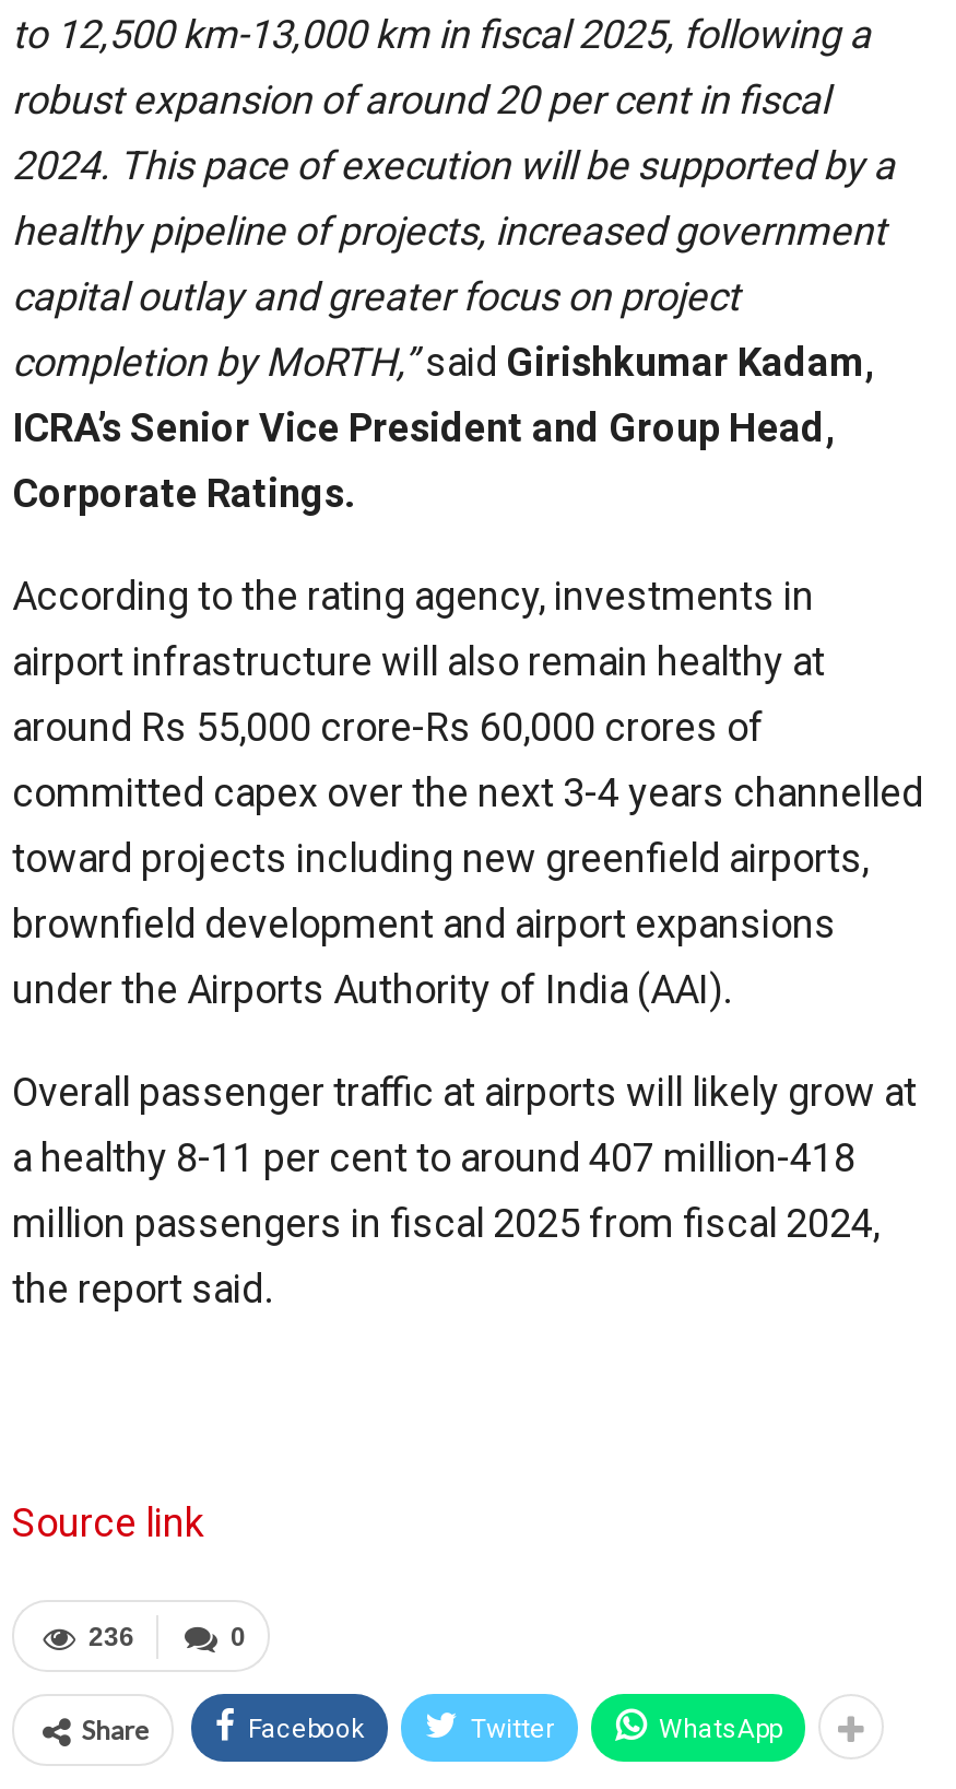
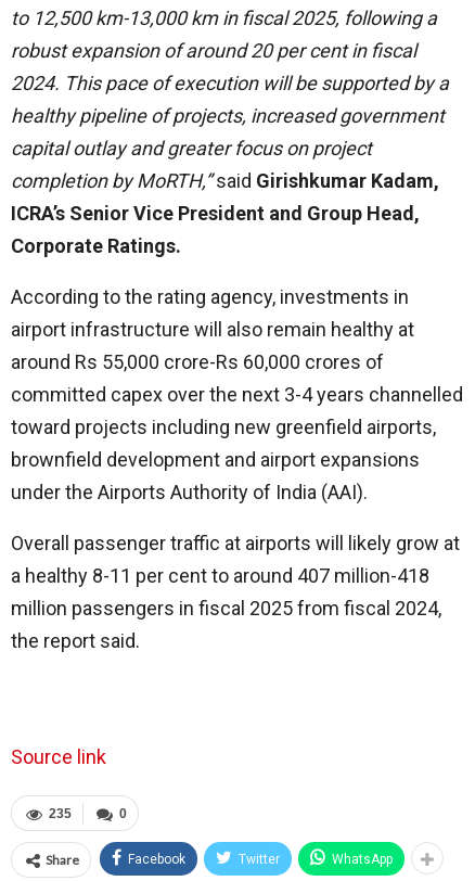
- 236
+ 235
